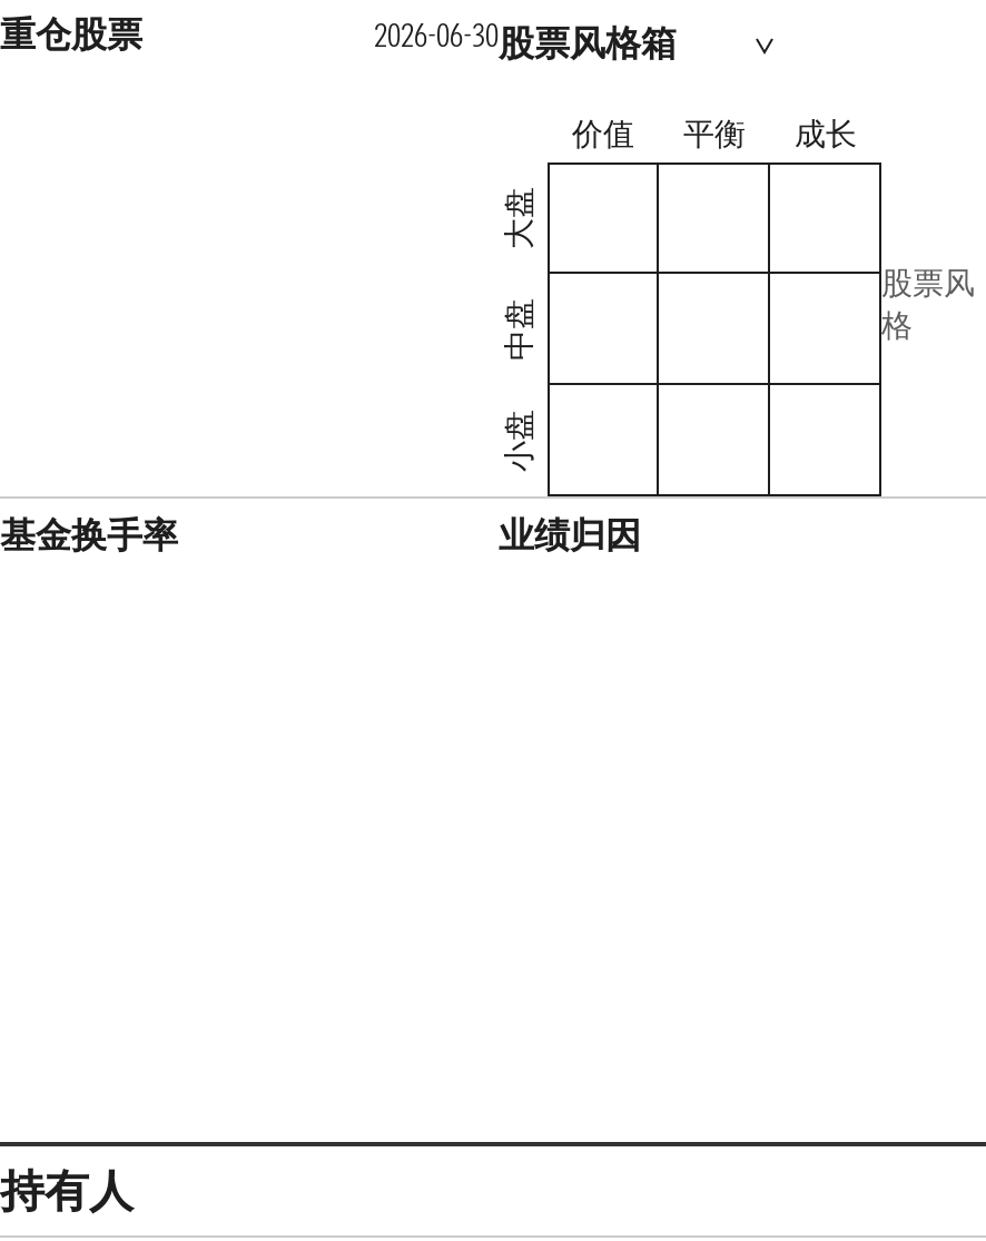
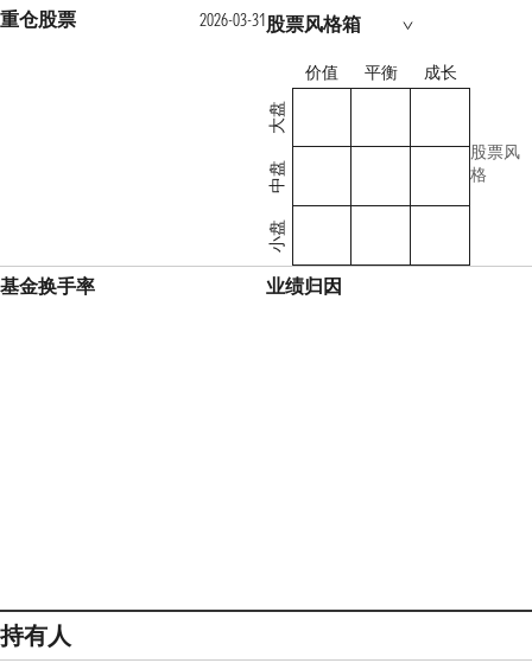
- 2026-06-30股票风格箱
+ 2026-03-31股票风格箱
